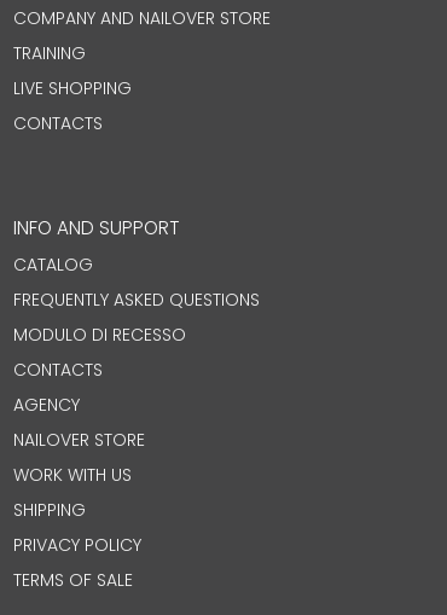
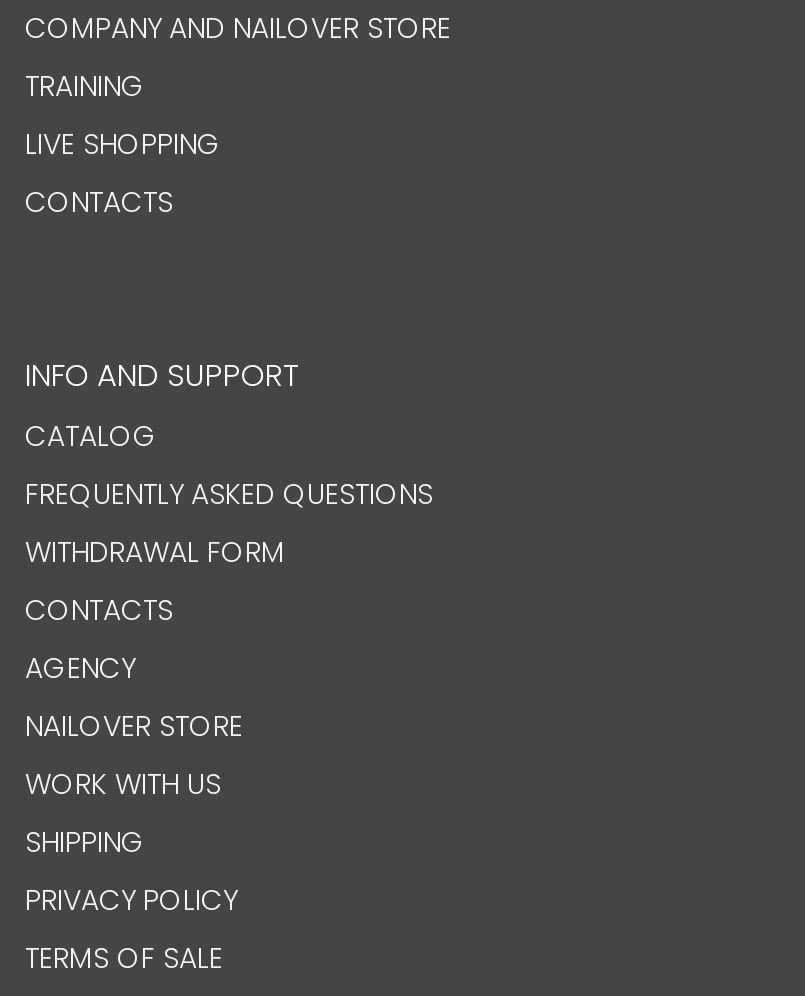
- MODULO DI RECESSO
+ WITHDRAWAL FORM
